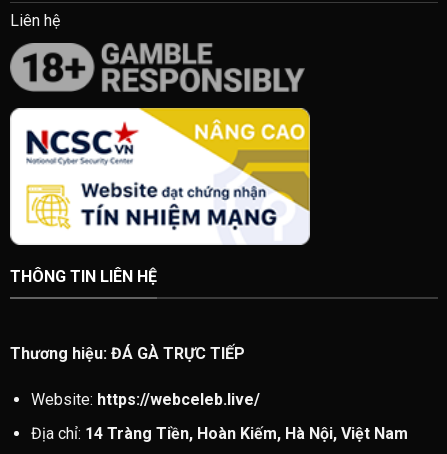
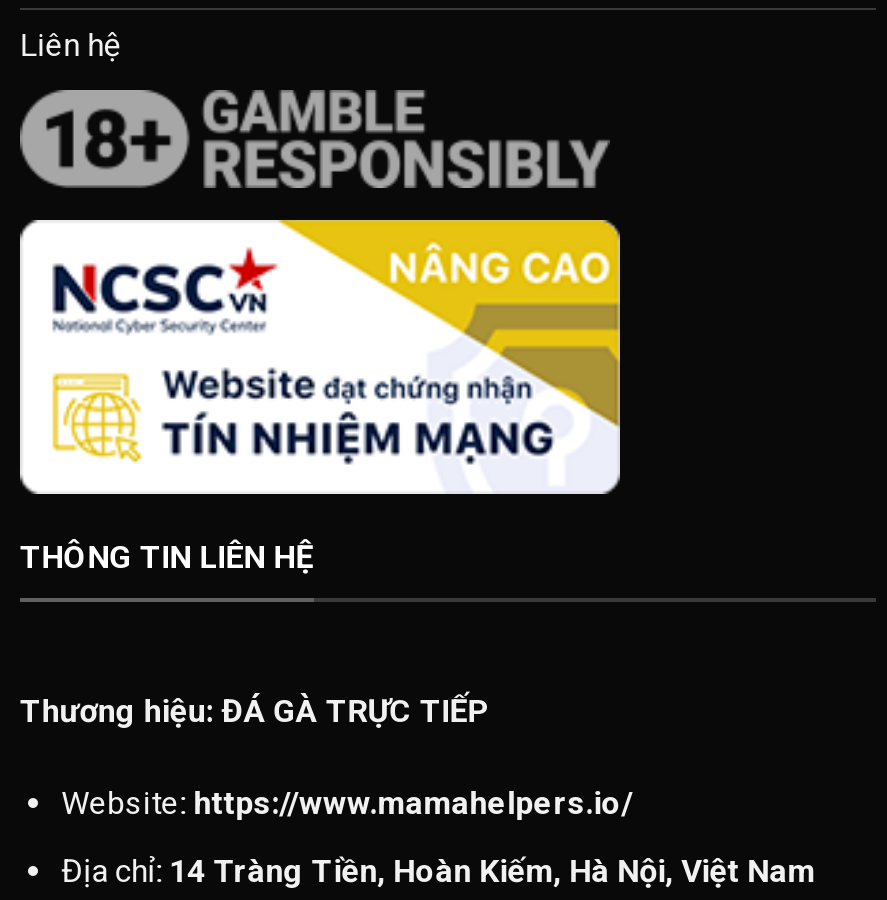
- Website: https://webceleb.live/
+ Website: https://www.mamahelpers.io/
